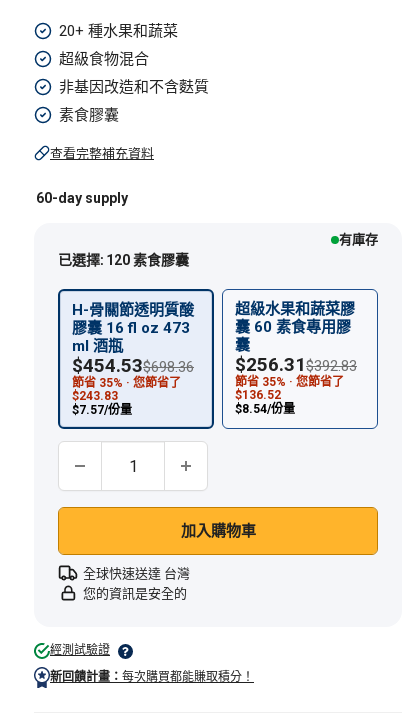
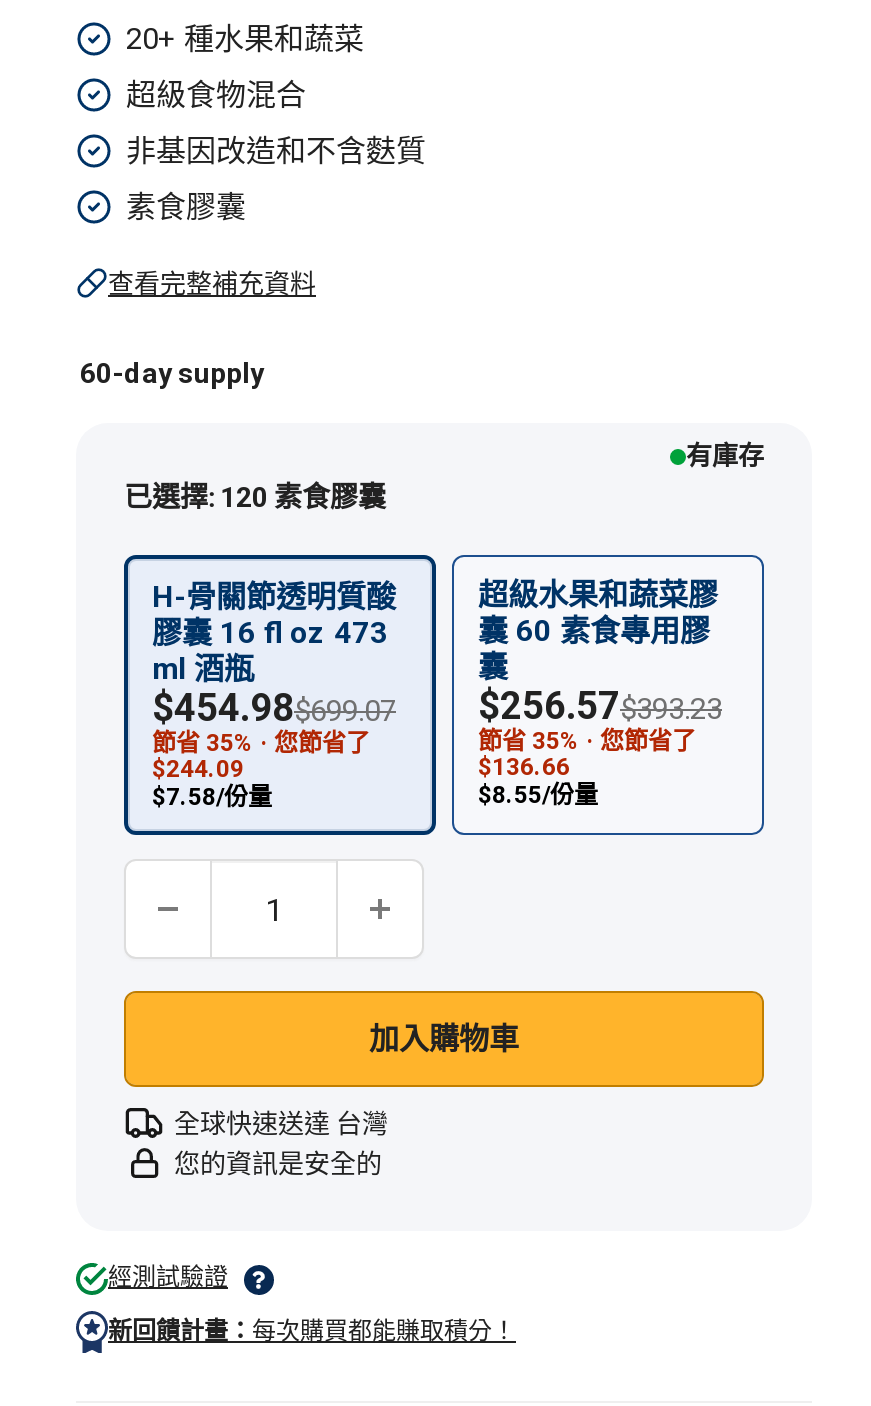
- $454.53$698.36
+ $454.98$699.07

- $256.31$392.83
+ $256.57$393.23

- $243.83
+ $244.09

- $136.52
+ $136.66

- $7.57/份量
+ $7.58/份量

- $8.54/份量
+ $8.55/份量
